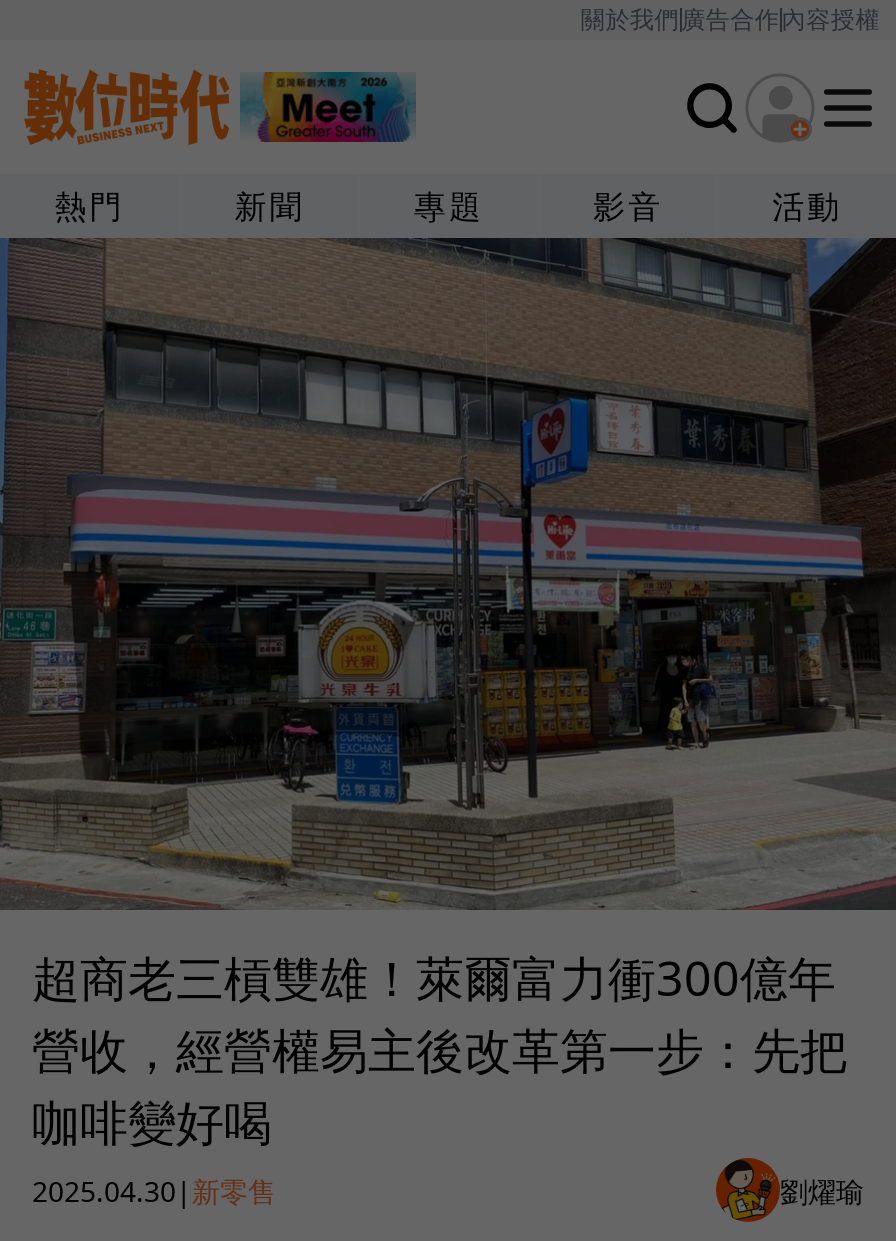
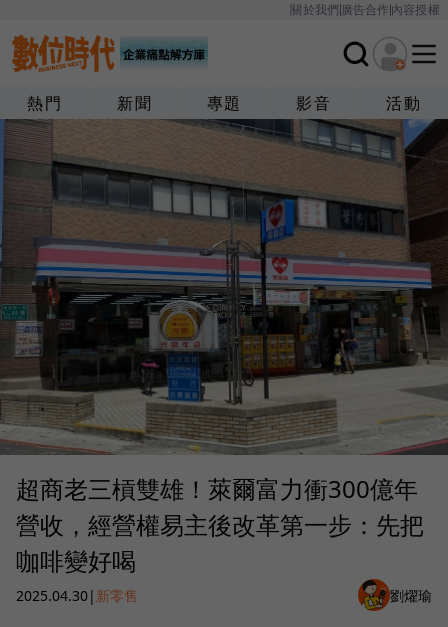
- [image]
+ [image]
